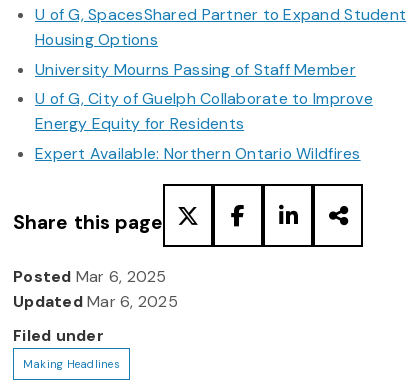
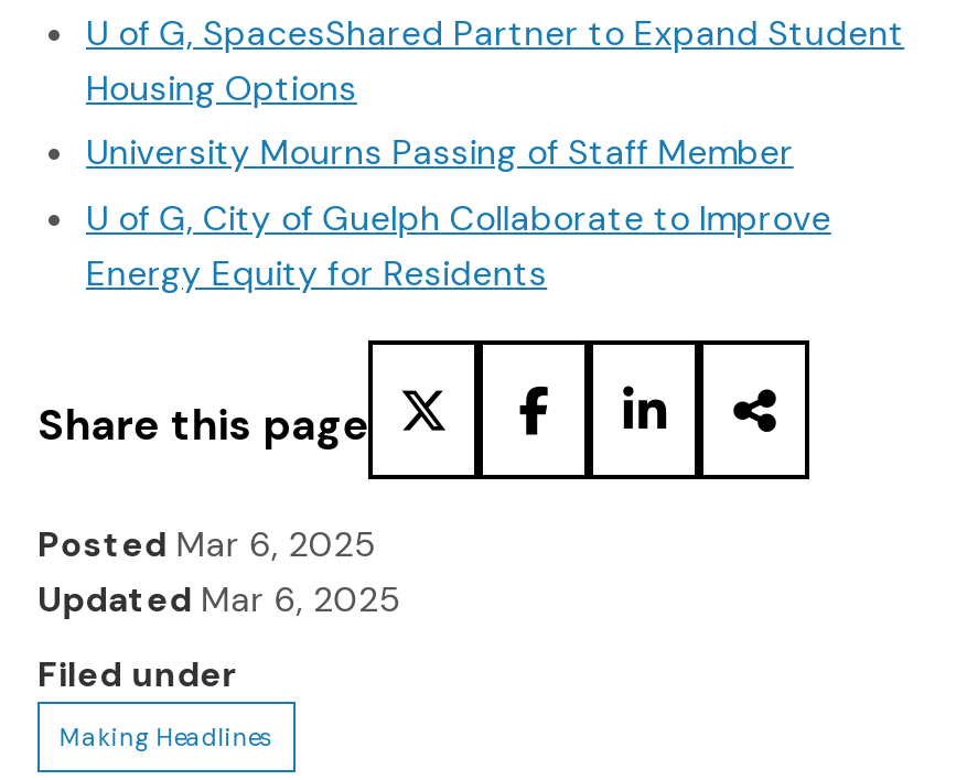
- Expert Available: Northern Ontario Wildfires
